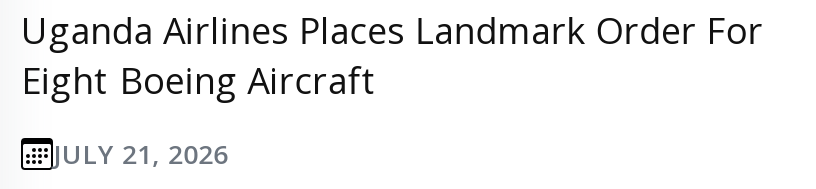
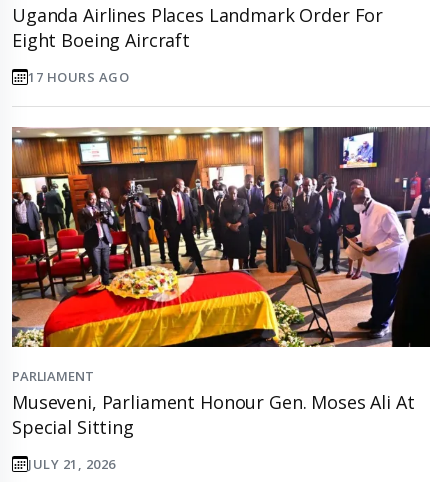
+ [image]
+ PARLIAMENT
+ Museveni, Parliament Honour Gen. Moses Ali At
+ Special Sitting

+ 17 HOURS AGO
